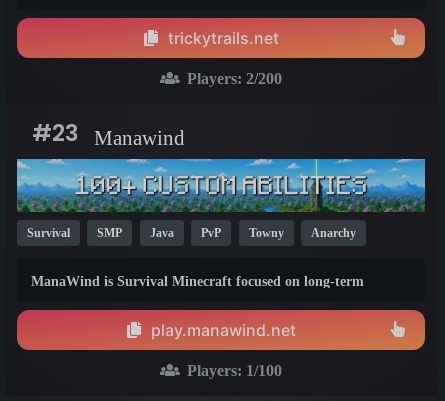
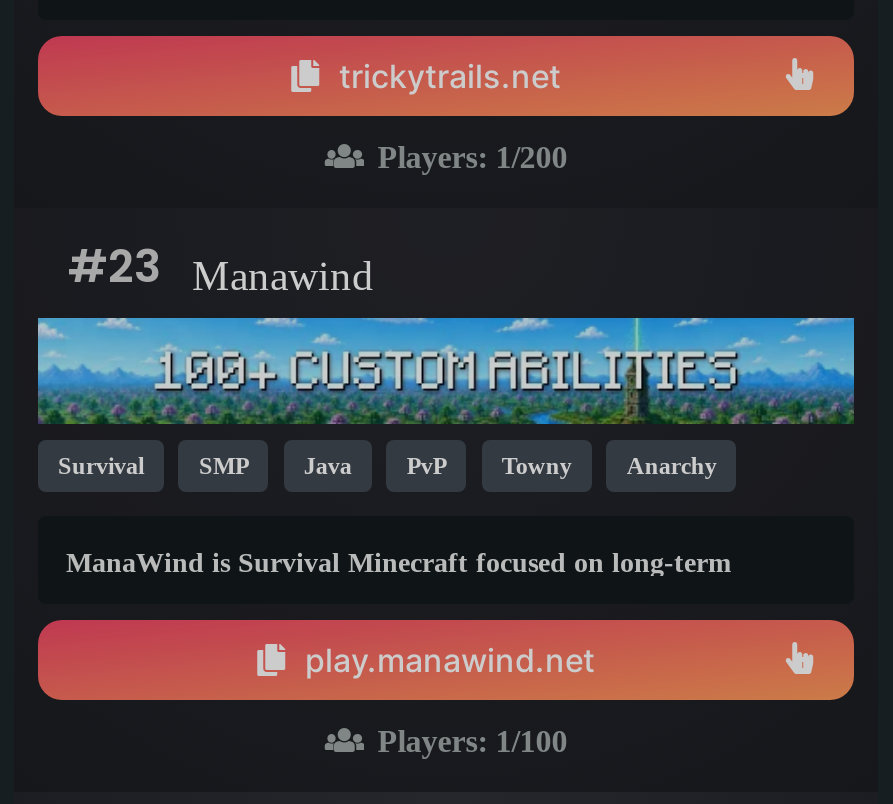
- Players: 2/200
+ Players: 1/200
